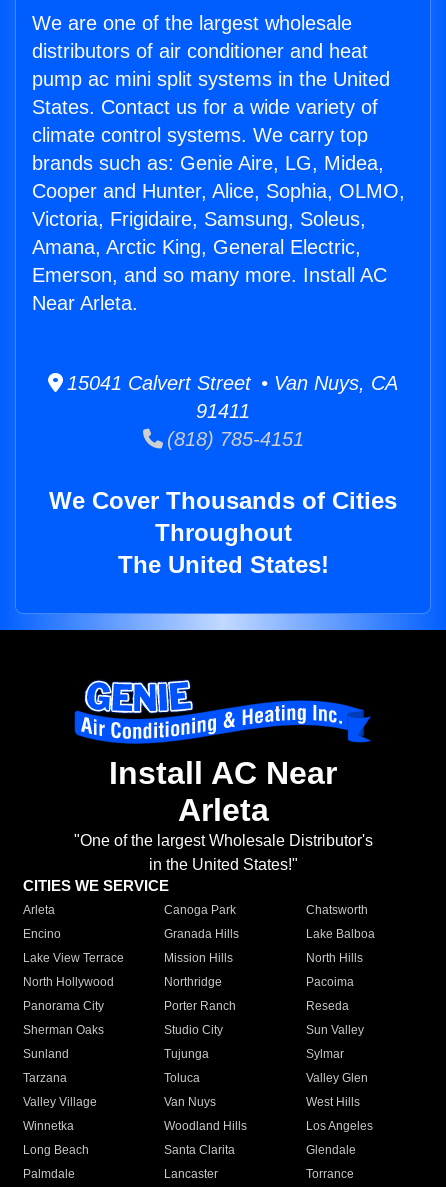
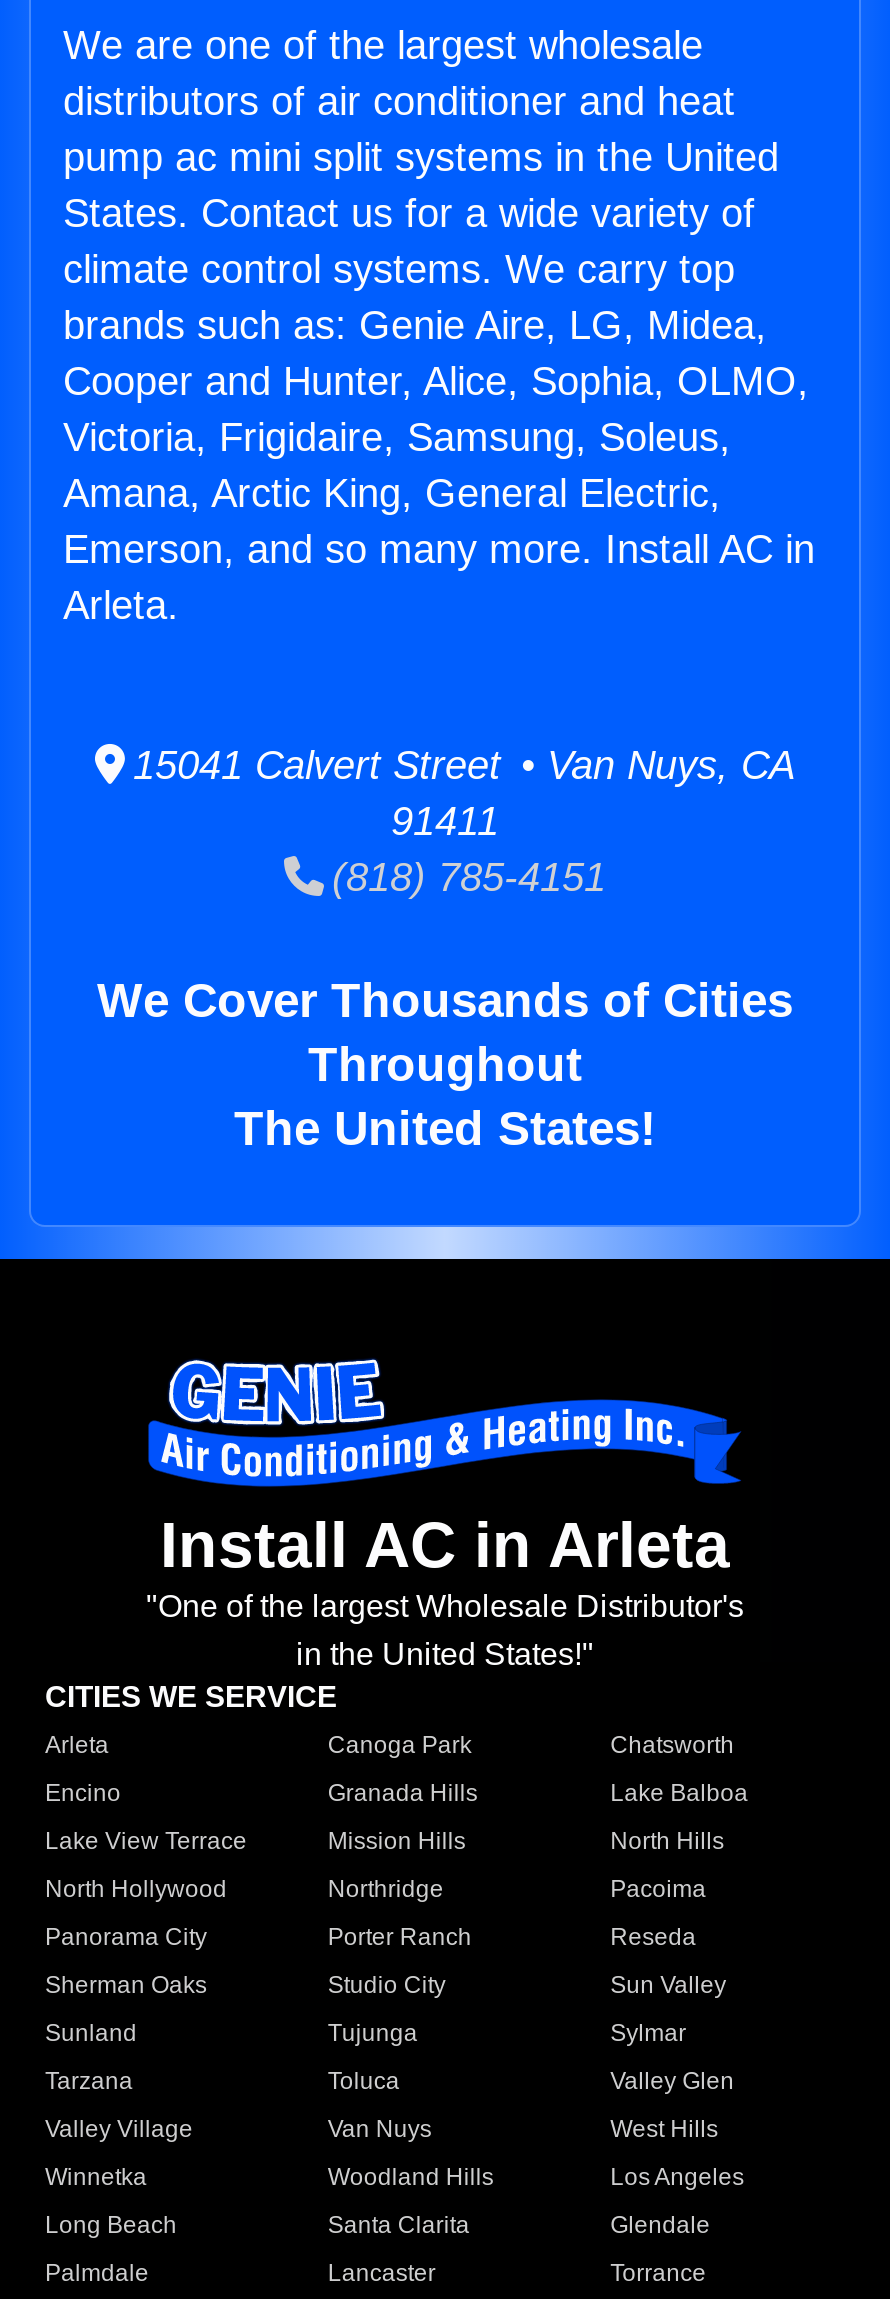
- Emerson, and so many more. Install AC
- Near Arleta.
+ Emerson, and so many more. Install AC in
+ Arleta.

- Install AC Near
- Arleta
+ Install AC in Arleta
